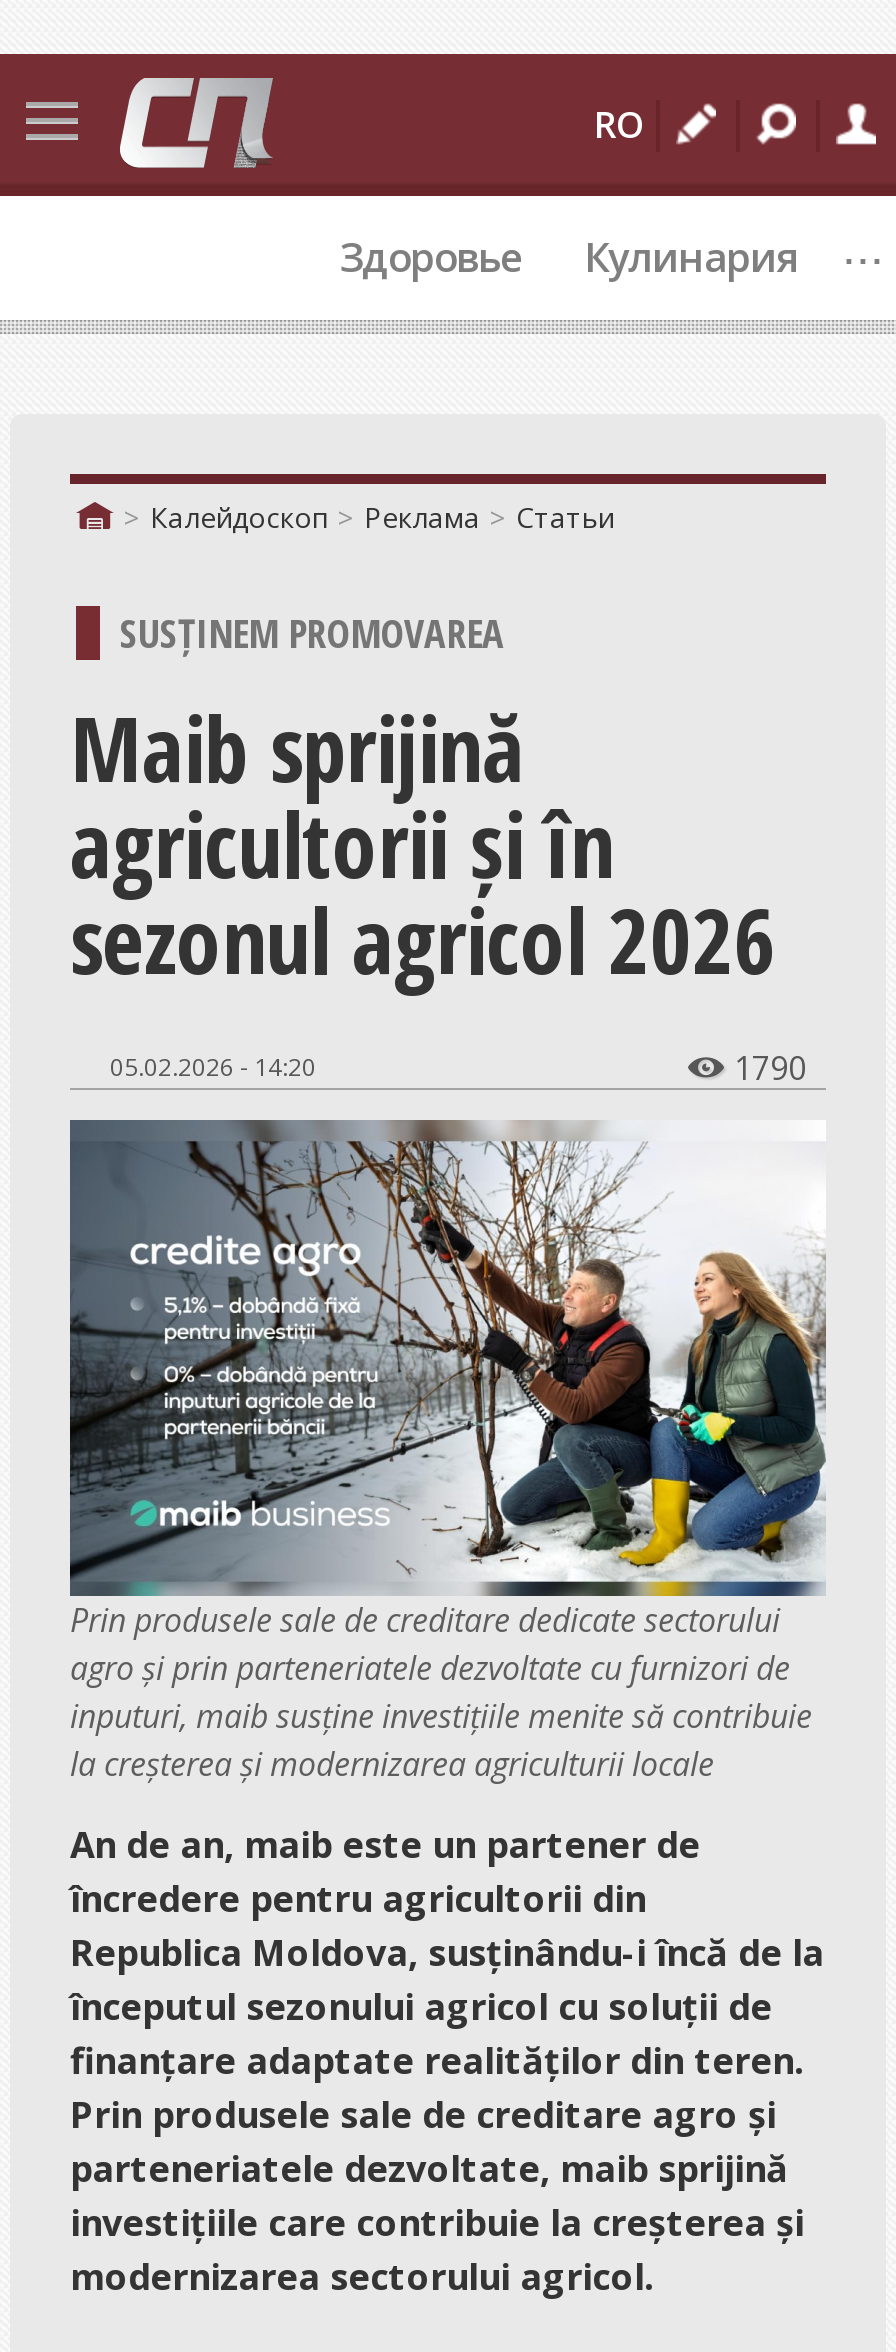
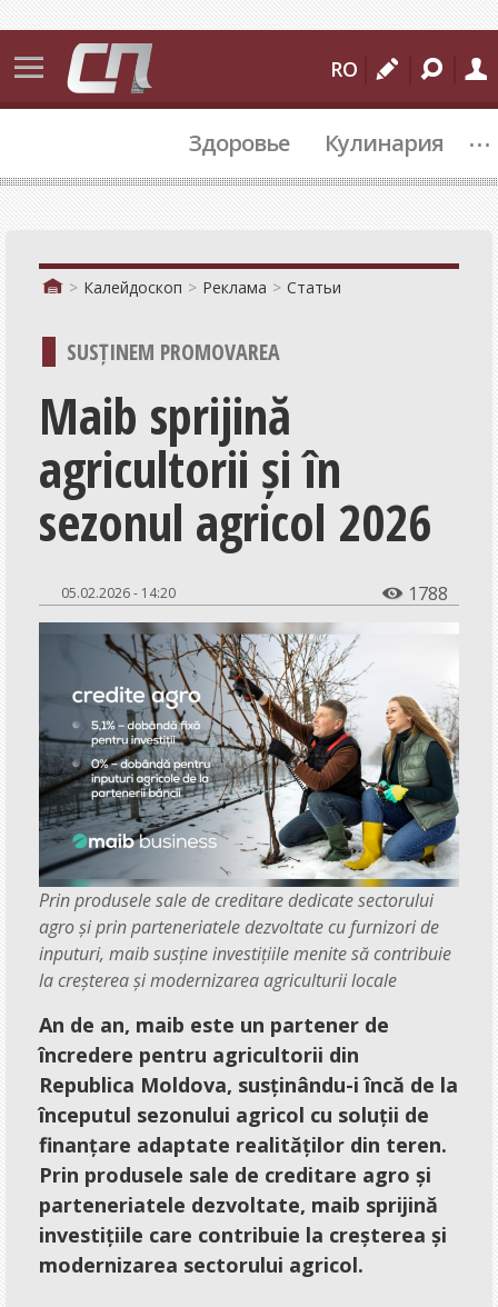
- 1790
+ 1788
